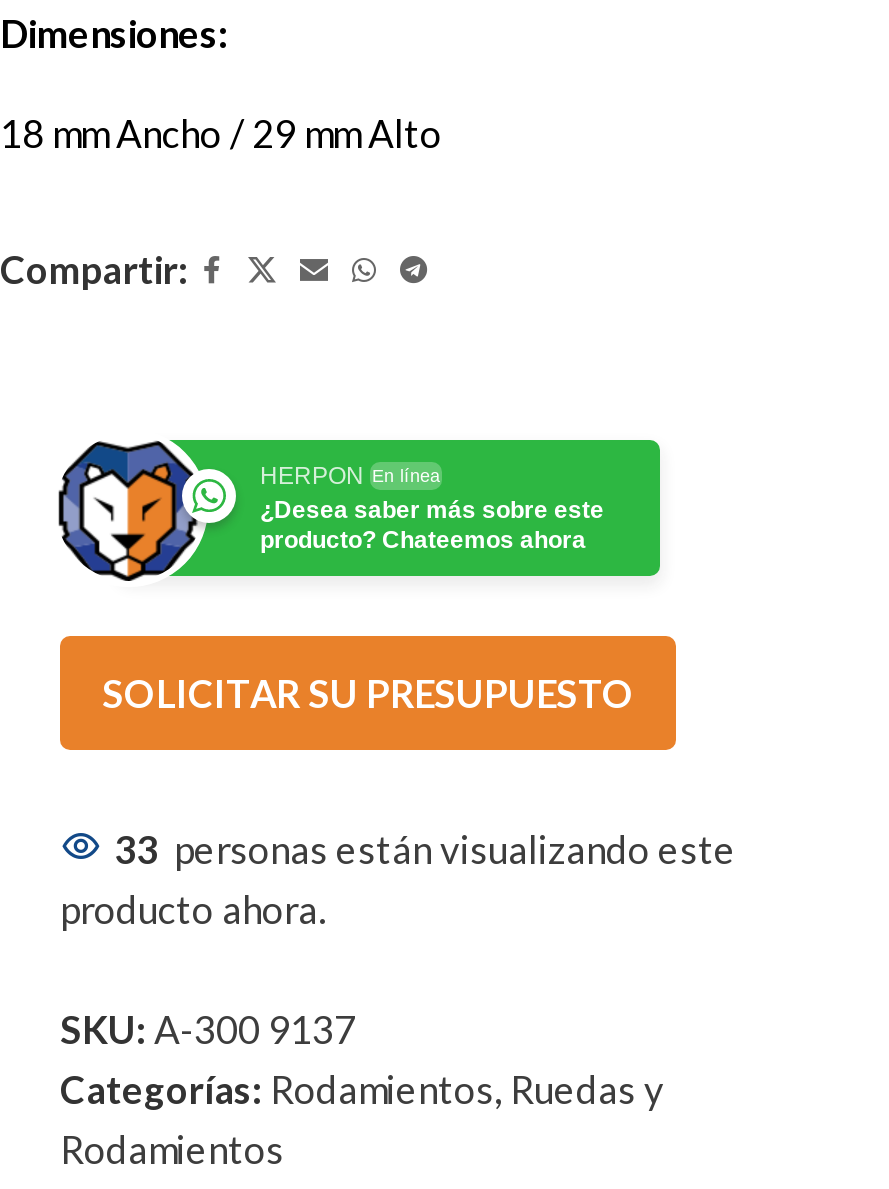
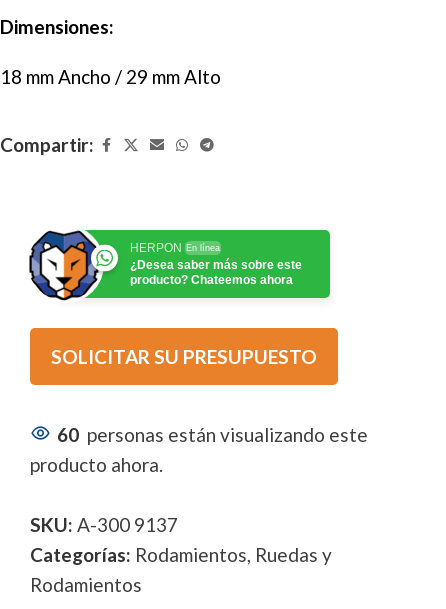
- 33 personas están visualizando este
+ 60 personas están visualizando este
